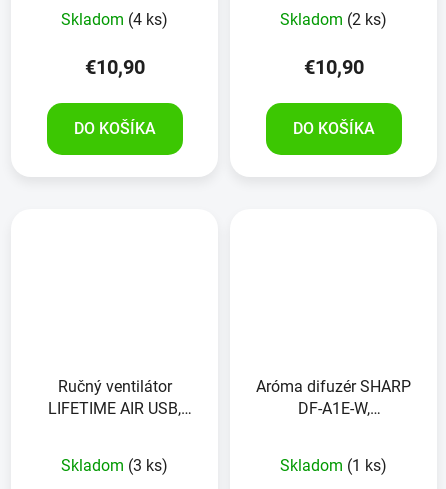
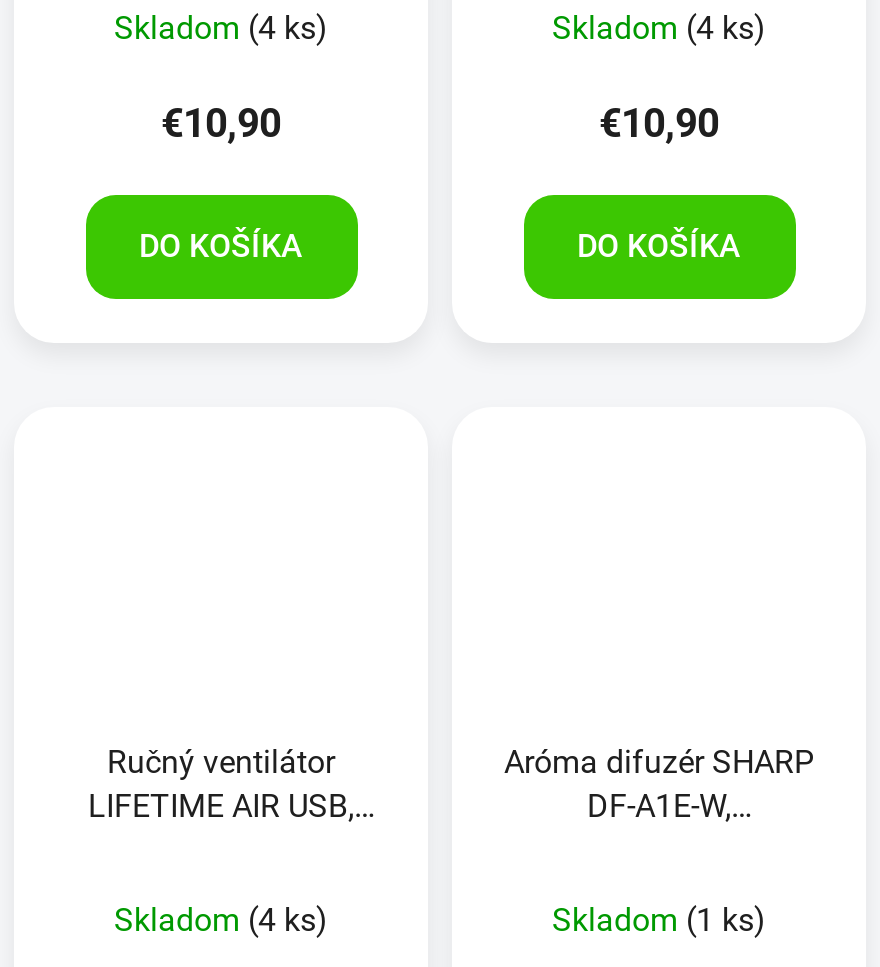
- Skladom (2 ks)
+ Skladom (4 ks)

- Skladom (3 ks)
+ Skladom (4 ks)
